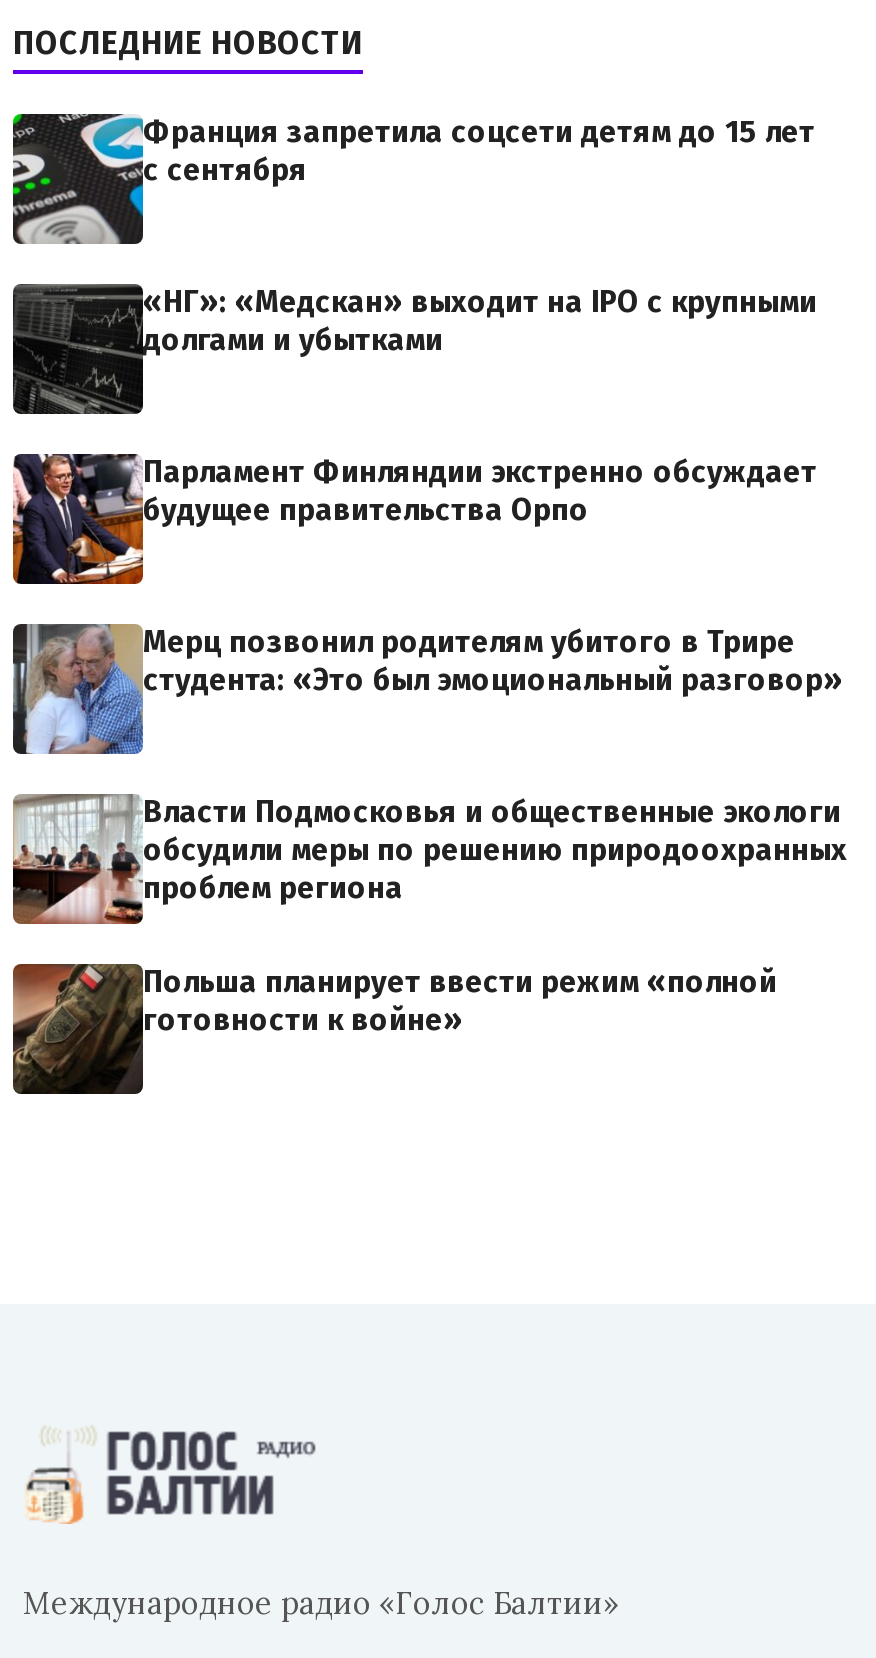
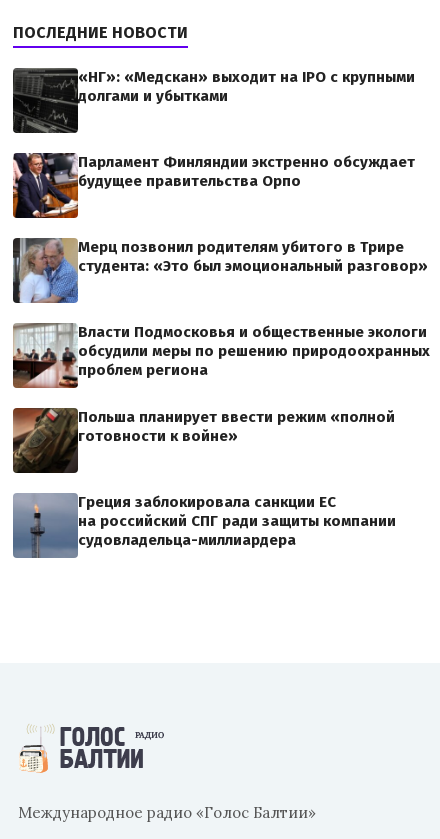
- [image]
- Франция запретила соцсети детям до 15 лет
- с сентября

moved up: [image] | «НГ»: «Медскан» выходит на IPO с крупными | долгами и убытками | ... | Польша планирует ввести режим «полной | готовности к войне»

+ [image]
+ Греция заблокировала санкции ЕС
+ на российский СПГ ради защиты компании
+ судовладельца-миллиардера
